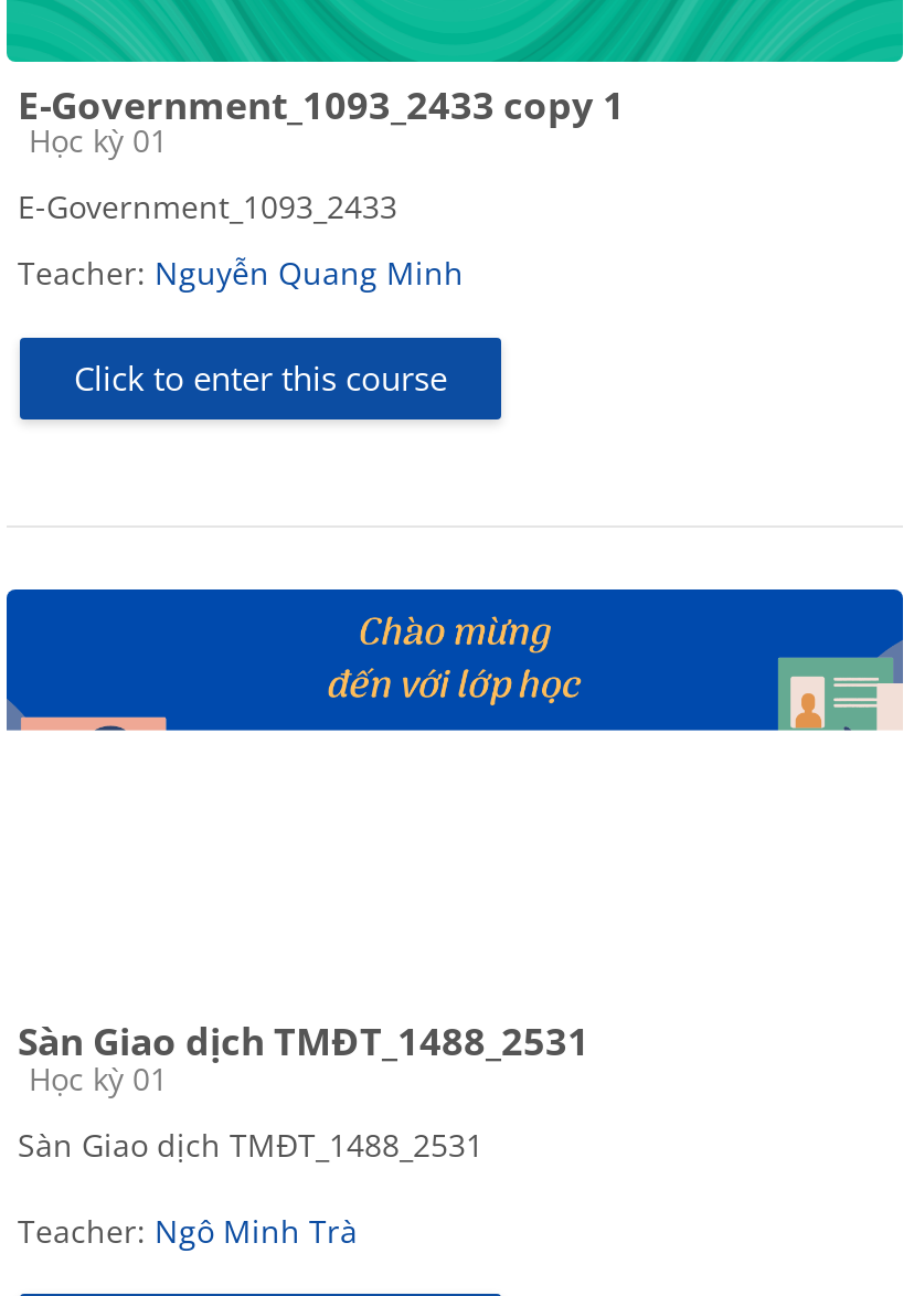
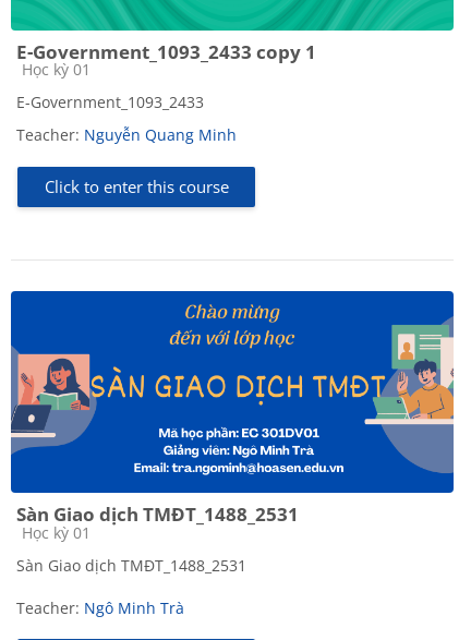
+ [image]
